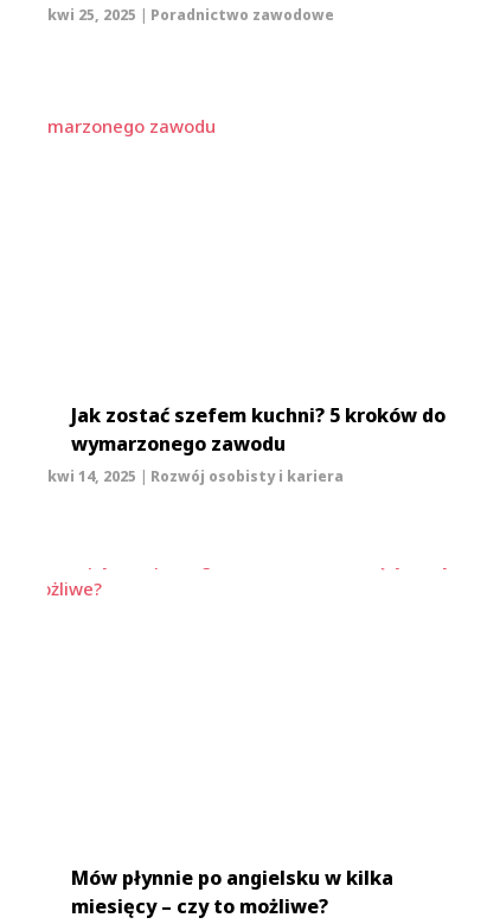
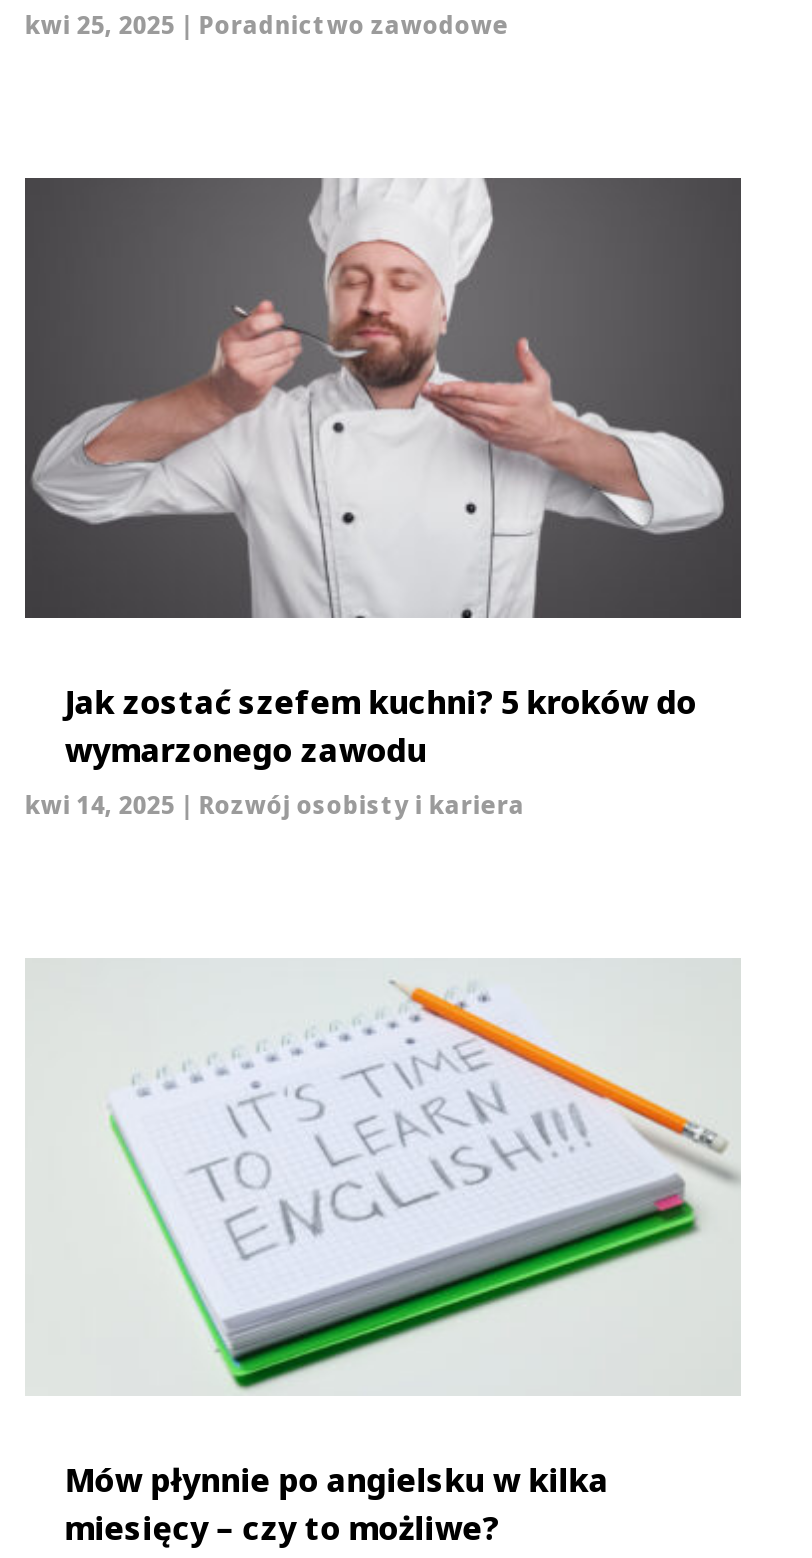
+ [image]

+ [image]
